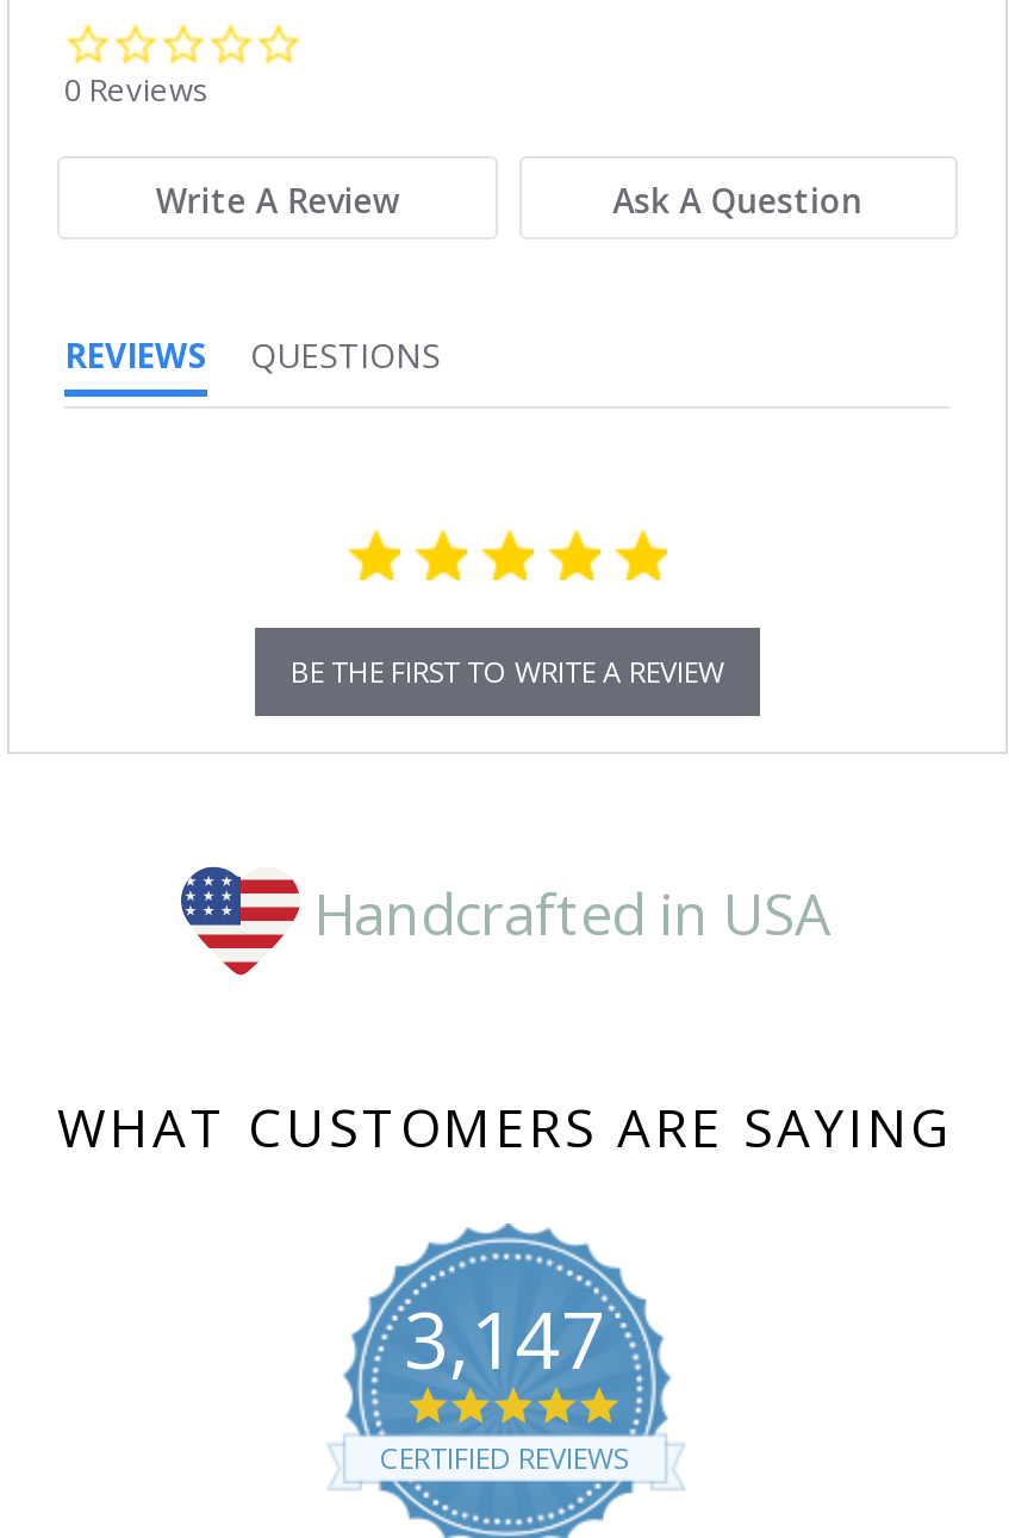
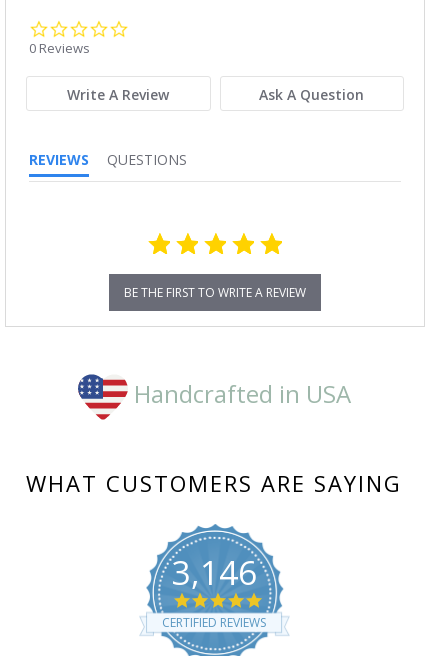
- 3,147
+ 3,146
